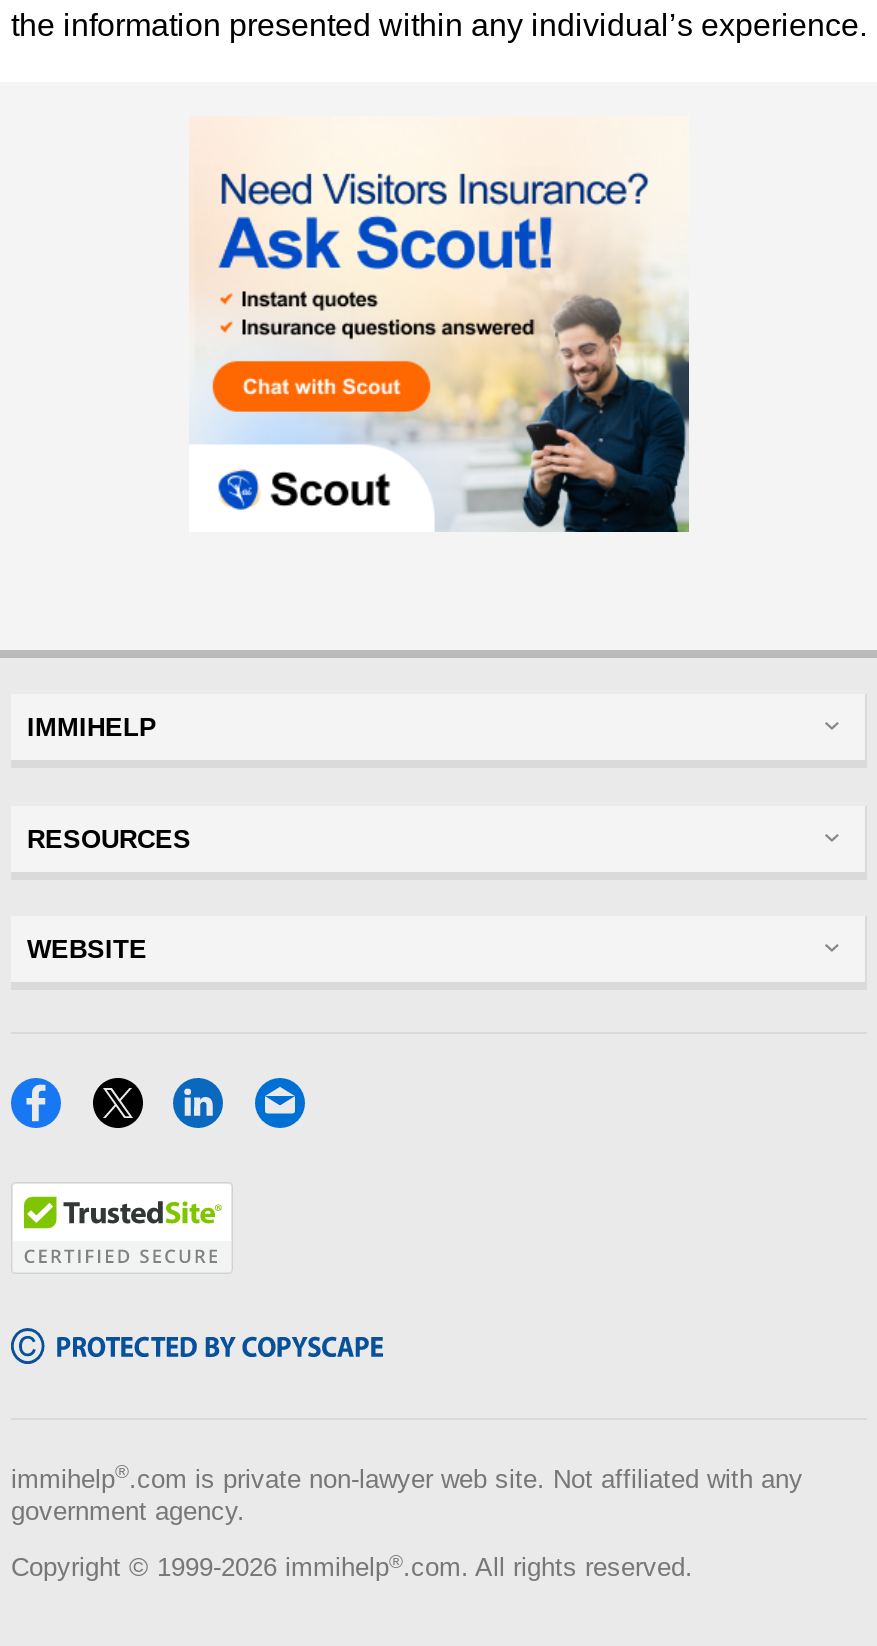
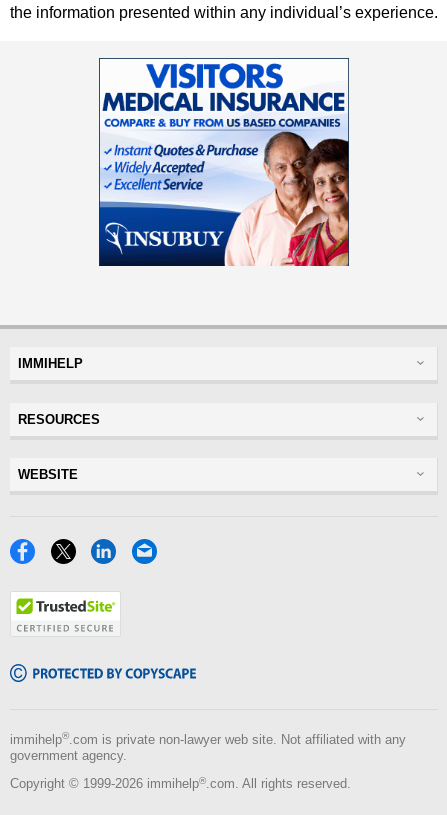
- [image]
+ [image]
